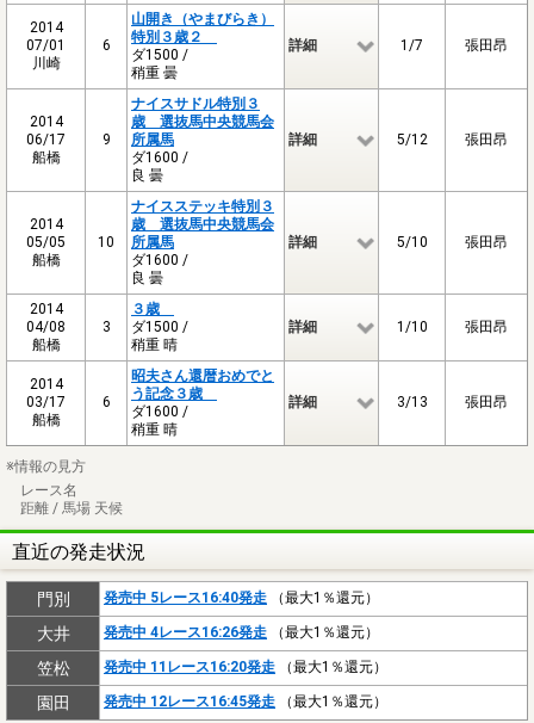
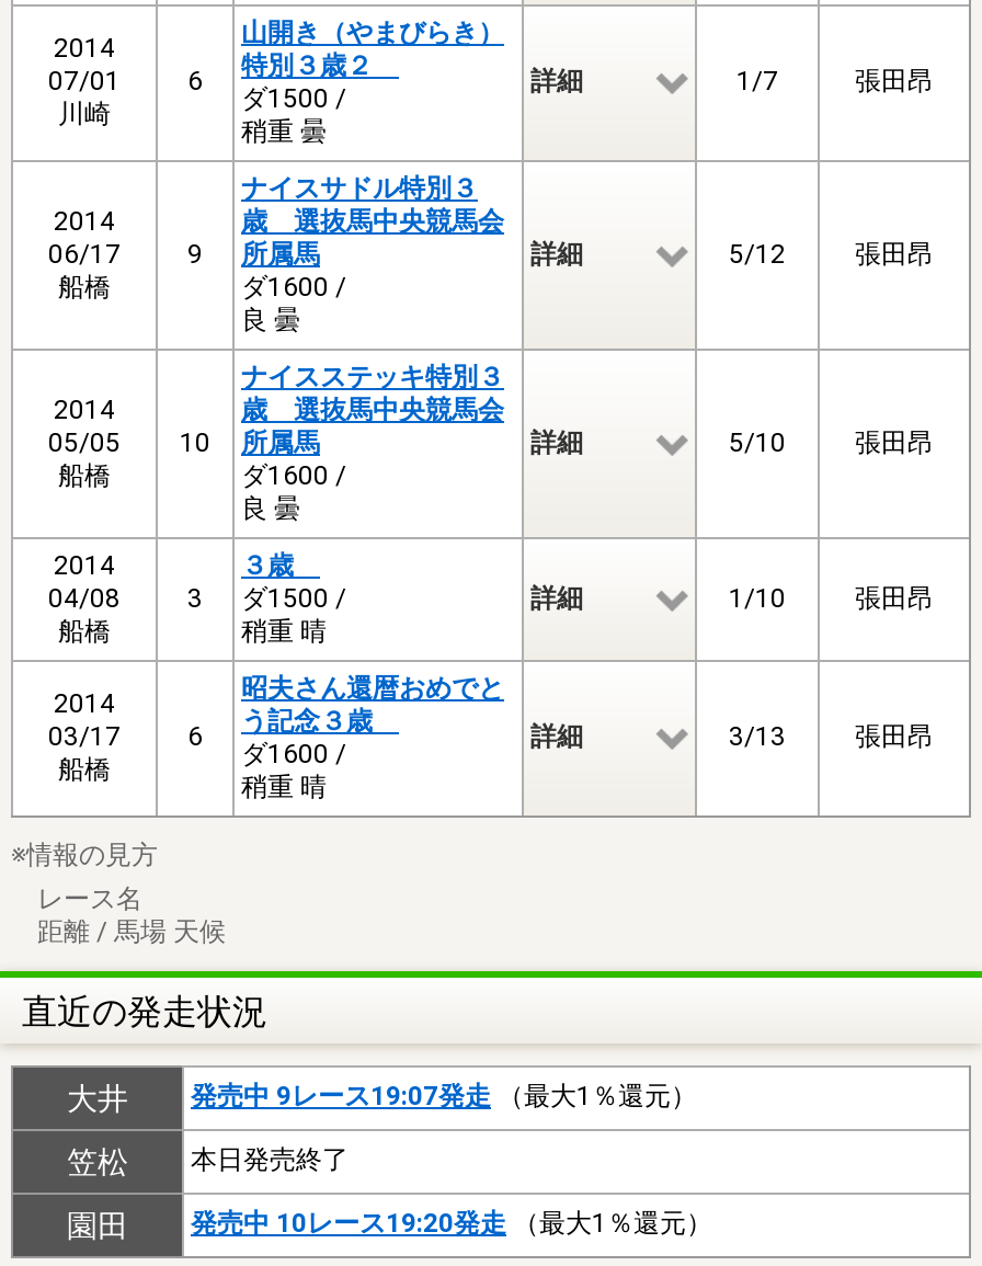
- 門別
- 発売中 5レース16:40発走（最大1％還元）

- 発売中 4レース16:26発走（最大1％還元）
+ 発売中 9レース19:07発走（最大1％還元）

- 発売中 11レース16:20発走（最大1％還元）
+ 本日発売終了

- 発売中 12レース16:45発走（最大1％還元）
+ 発売中 10レース19:20発走（最大1％還元）
